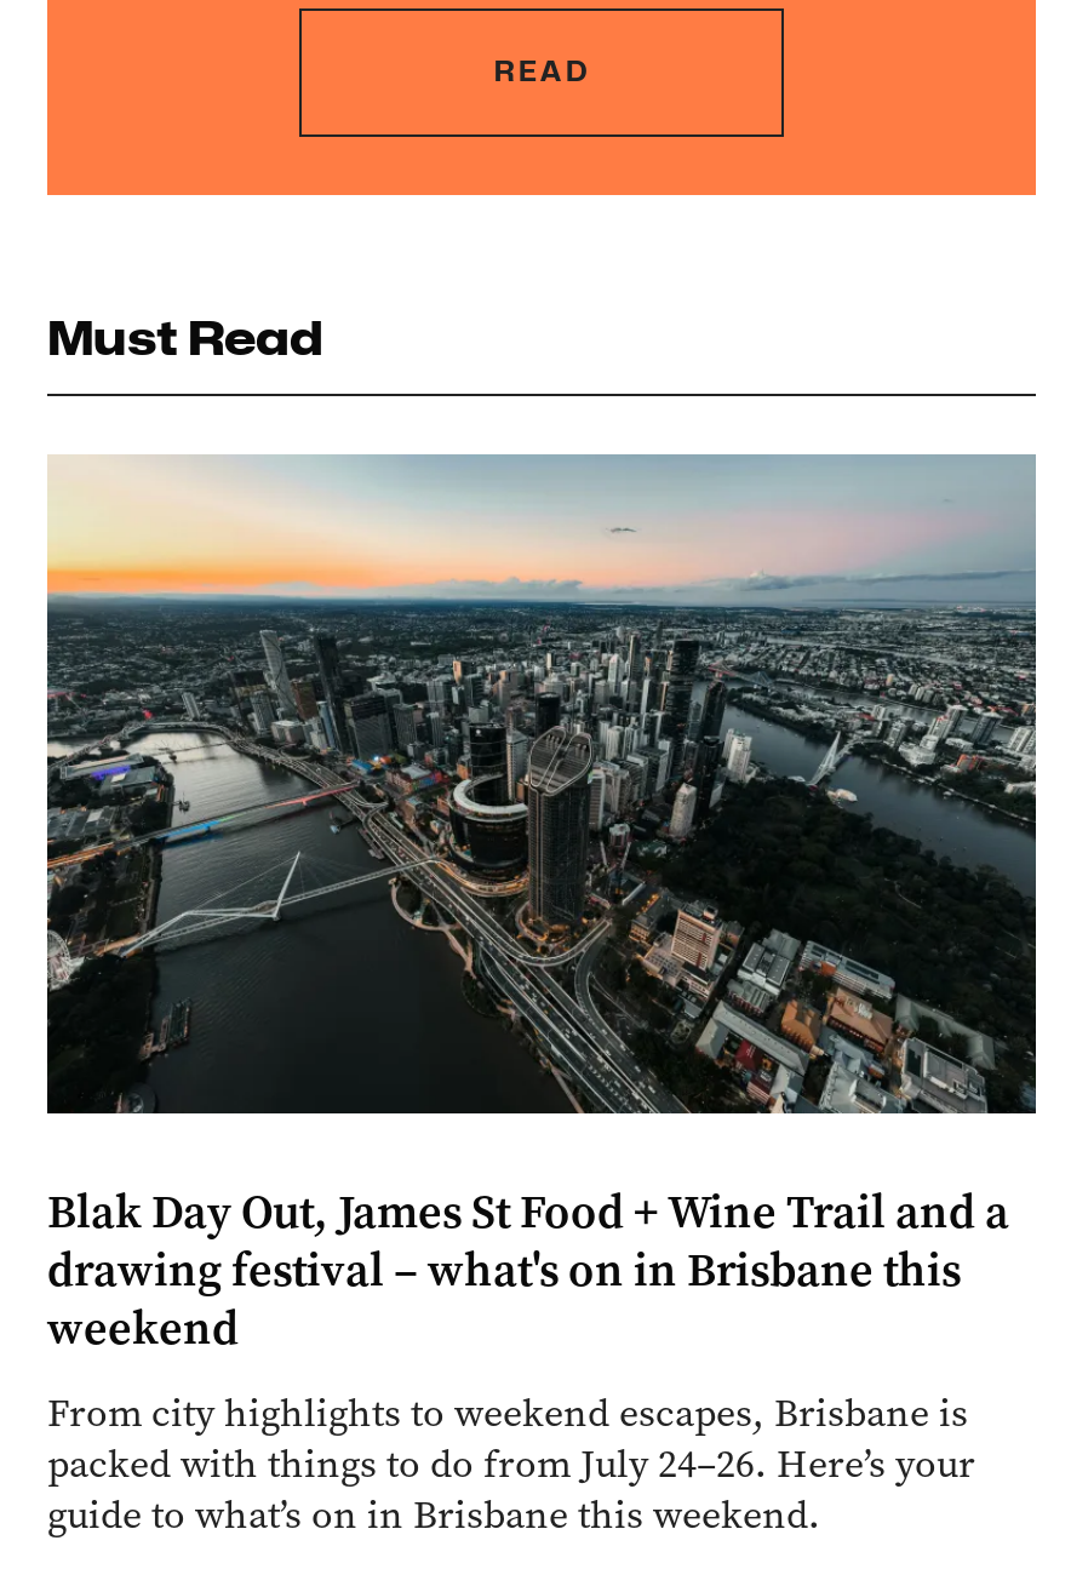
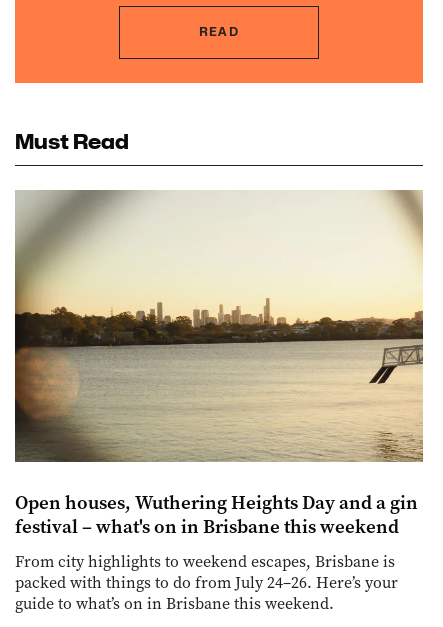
- [image]
- Blak Day Out, James St Food + Wine Trail and a
- drawing festival – what's on in Brisbane this
- weekend
+ [image]
+ Open houses, Wuthering Heights Day and a gin
+ festival – what's on in Brisbane this weekend
